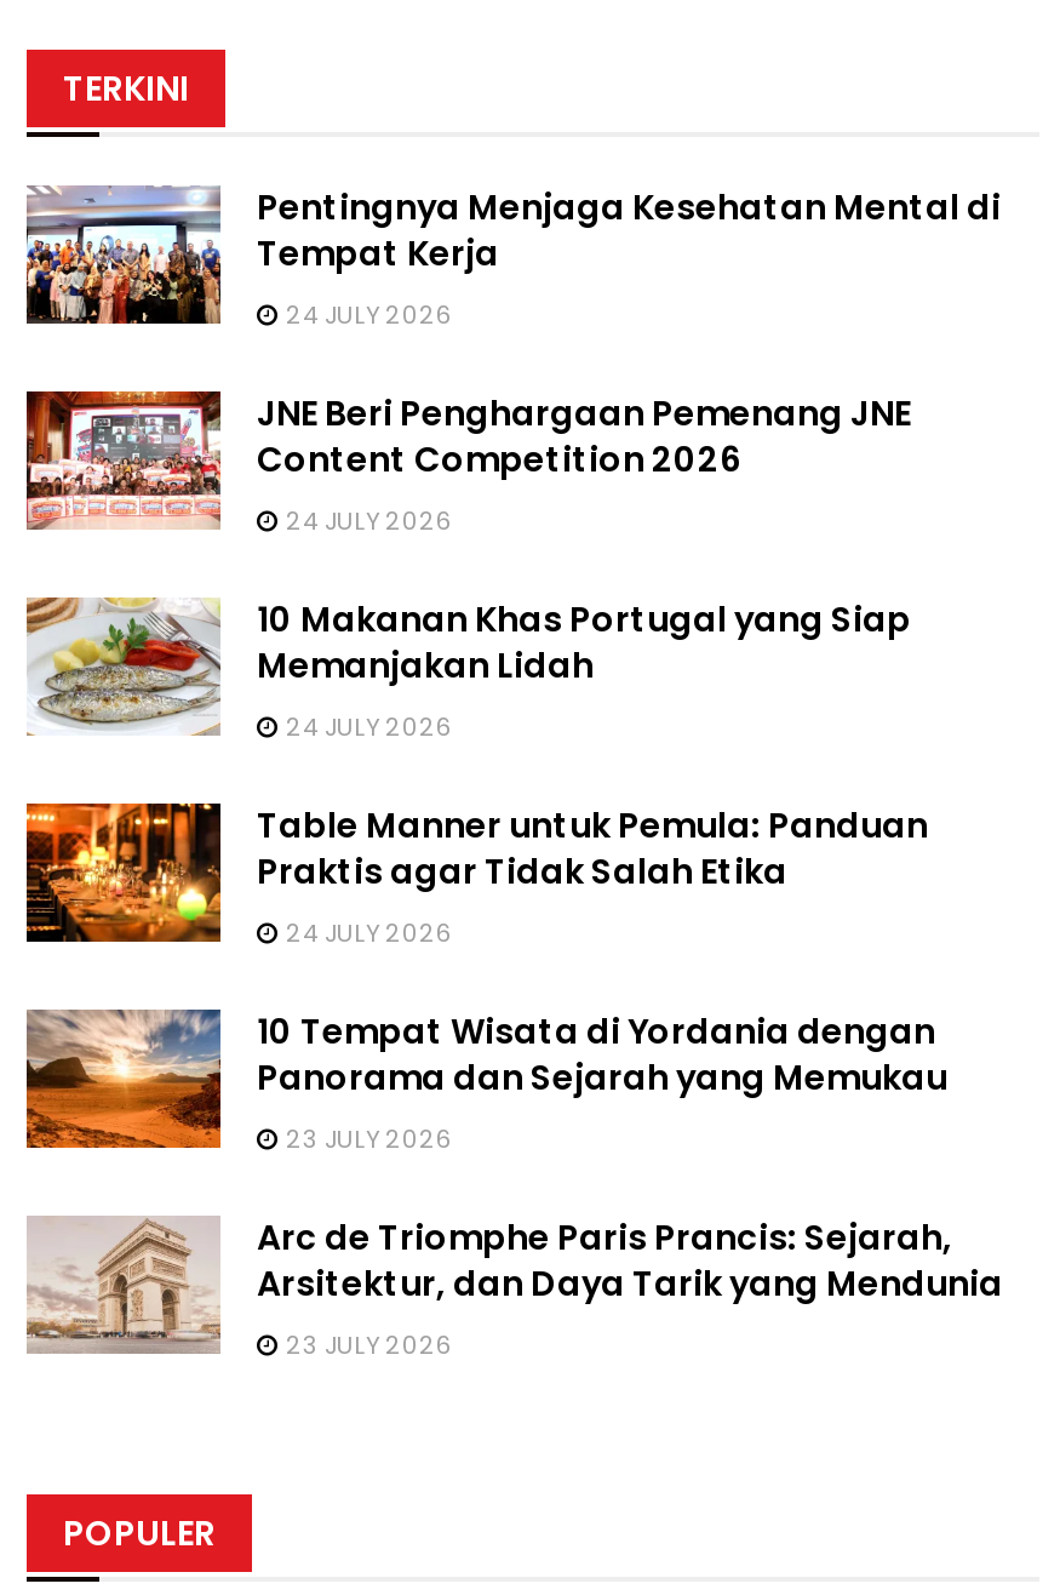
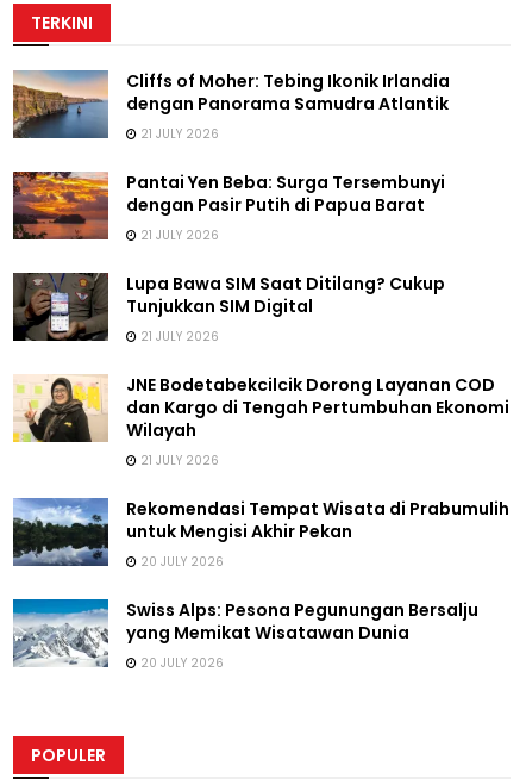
- [image]
- Pentingnya Menjaga Kesehatan Mental di
- Tempat Kerja
- 24 JULY 2026
+ [image]
+ Cliffs of Moher: Tebing Ikonik Irlandia
+ dengan Panorama Samudra Atlantik
+ 21 JULY 2026

- [image]
- JNE Beri Penghargaan Pemenang JNE
- Content Competition 2026
- 24 JULY 2026
+ [image]
+ Pantai Yen Beba: Surga Tersembunyi
+ dengan Pasir Putih di Papua Barat
+ 21 JULY 2026

- [image]
- 10 Makanan Khas Portugal yang Siap
- Memanjakan Lidah
- 24 JULY 2026
+ [image]
+ Lupa Bawa SIM Saat Ditilang? Cukup
+ Tunjukkan SIM Digital
+ 21 JULY 2026

- [image]
- Table Manner untuk Pemula: Panduan
- Praktis agar Tidak Salah Etika
- 24 JULY 2026
+ [image]
+ JNE Bodetabekcilcik Dorong Layanan COD
+ dan Kargo di Tengah Pertumbuhan Ekonomi
+ Wilayah
+ 21 JULY 2026

- [image]
- 10 Tempat Wisata di Yordania dengan
- Panorama dan Sejarah yang Memukau
- 23 JULY 2026
+ [image]
+ Rekomendasi Tempat Wisata di Prabumulih
+ untuk Mengisi Akhir Pekan
+ 20 JULY 2026

- [image]
- Arc de Triomphe Paris Prancis: Sejarah,
- Arsitektur, dan Daya Tarik yang Mendunia
- 23 JULY 2026
+ [image]
+ Swiss Alps: Pesona Pegunungan Bersalju
+ yang Memikat Wisatawan Dunia
+ 20 JULY 2026
